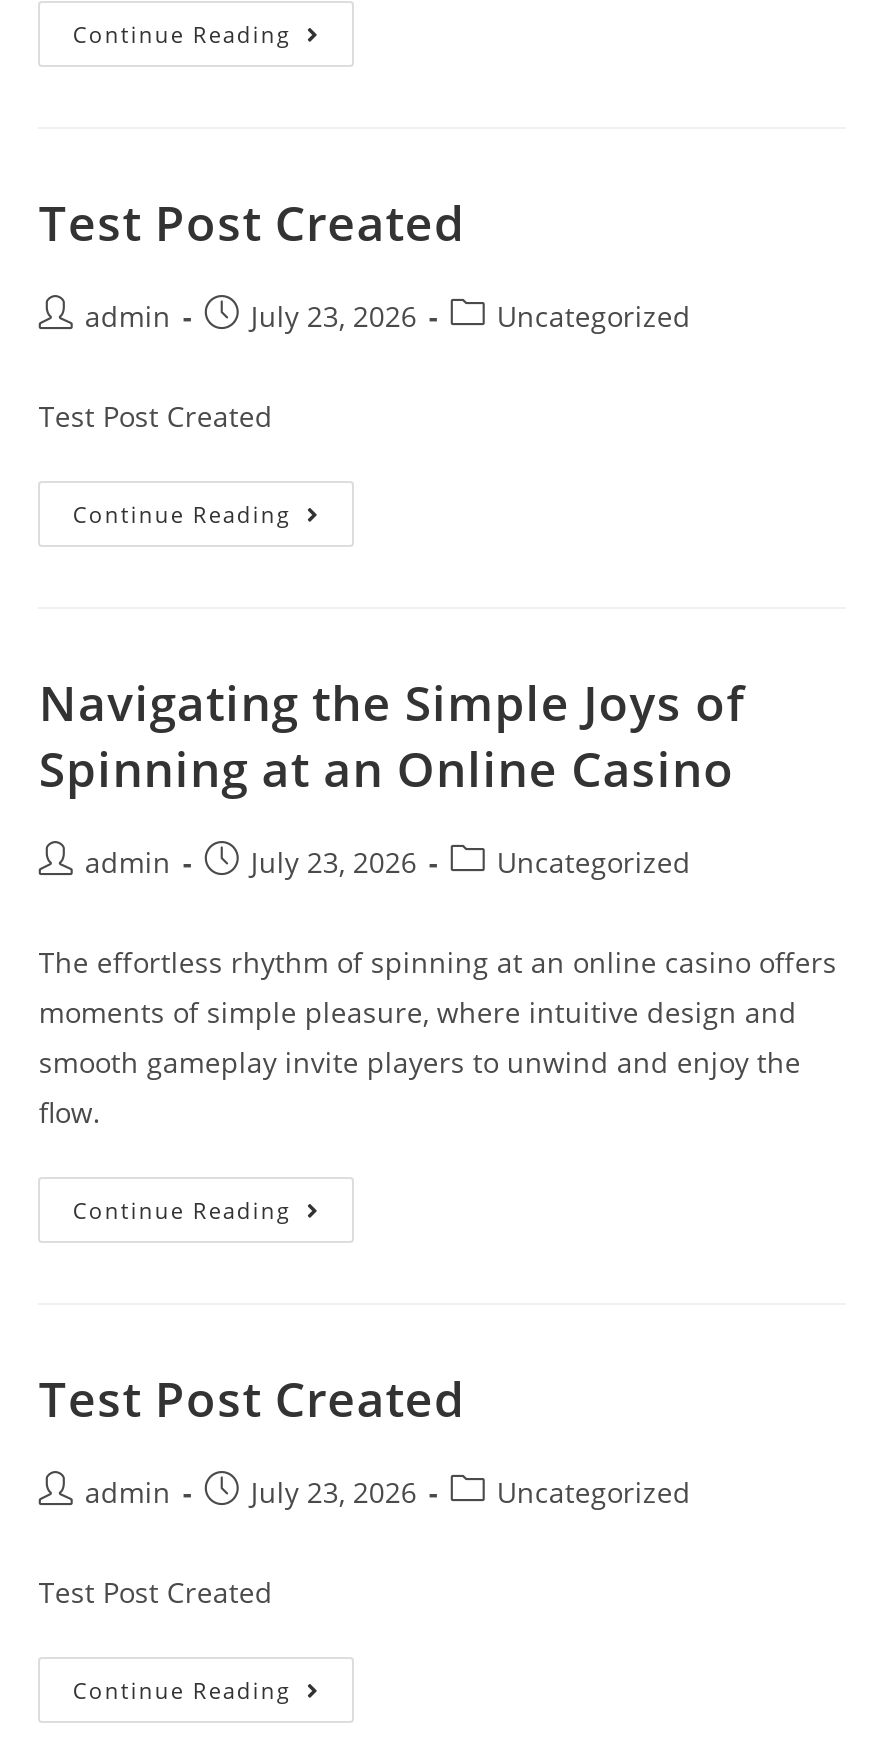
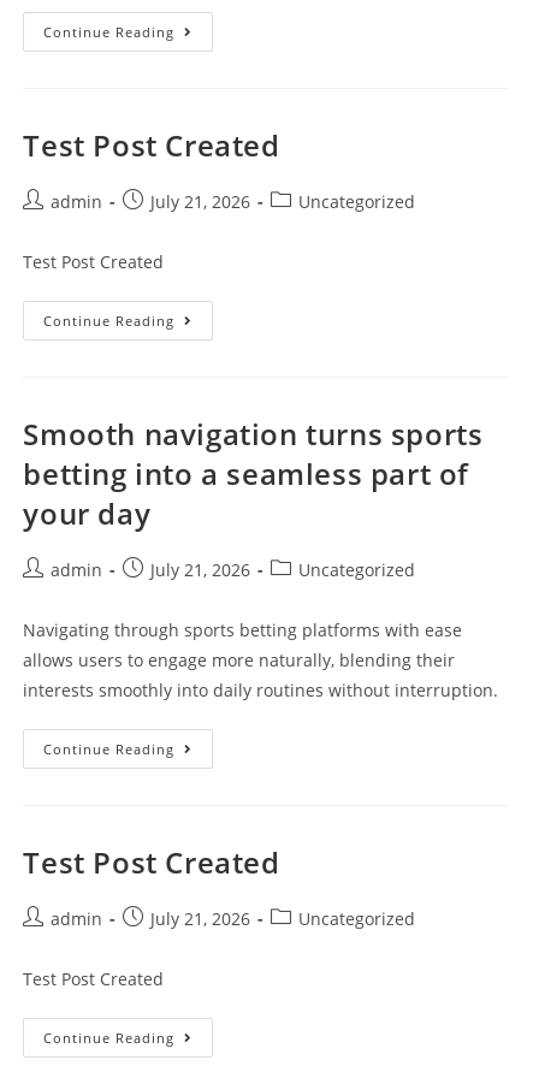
- July 23, 2026
+ July 21, 2026

- Navigating the Simple Joys of
- Spinning at an Online Casino
+ Smooth navigation turns sports
+ betting into a seamless part of
+ your day

moved down: admin | Uncategorized

- July 23, 2026
+ July 21, 2026

- The effortless rhythm of spinning at an online casino offers
- moments of simple pleasure, where intuitive design and
- smooth gameplay invite players to unwind and enjoy the
- flow.
+ Navigating through sports betting platforms with ease
+ allows users to engage more naturally, blending their
+ interests smoothly into daily routines without interruption.

- July 23, 2026
+ July 21, 2026
